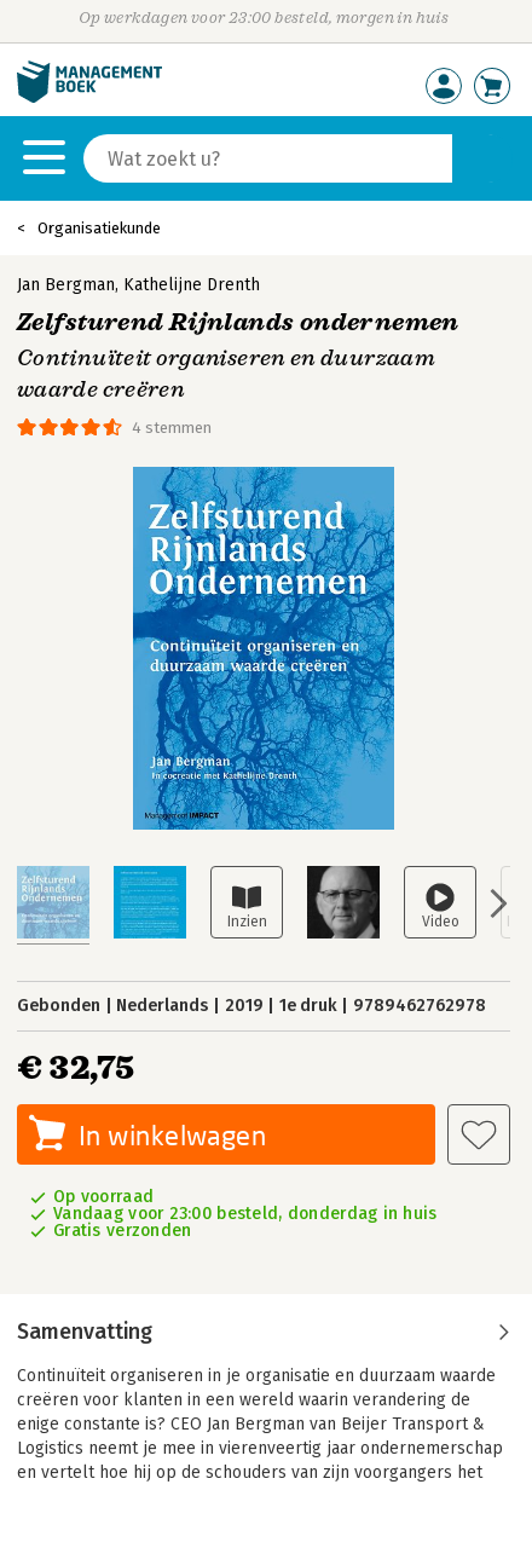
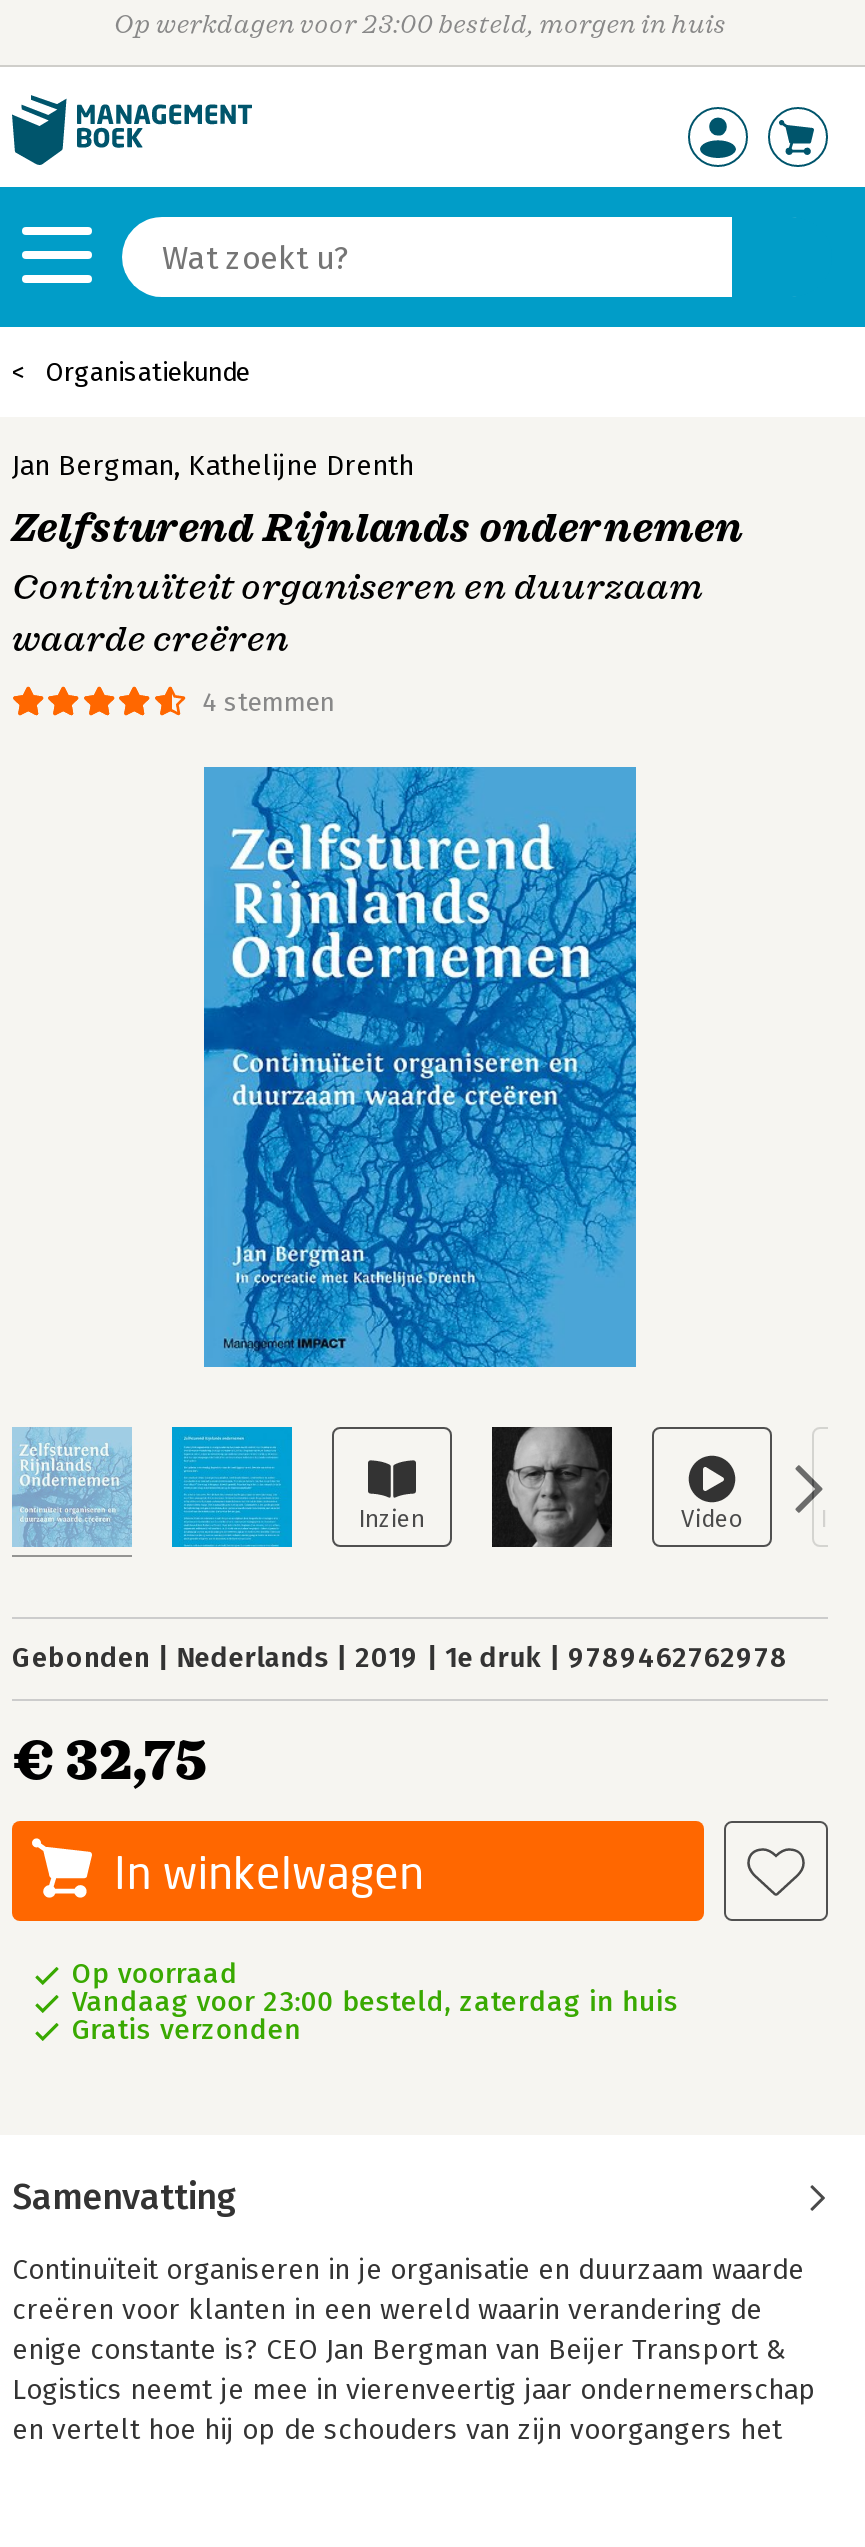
- Vandaag voor 23:00 besteld, donderdag in huis
+ Vandaag voor 23:00 besteld, zaterdag in huis
